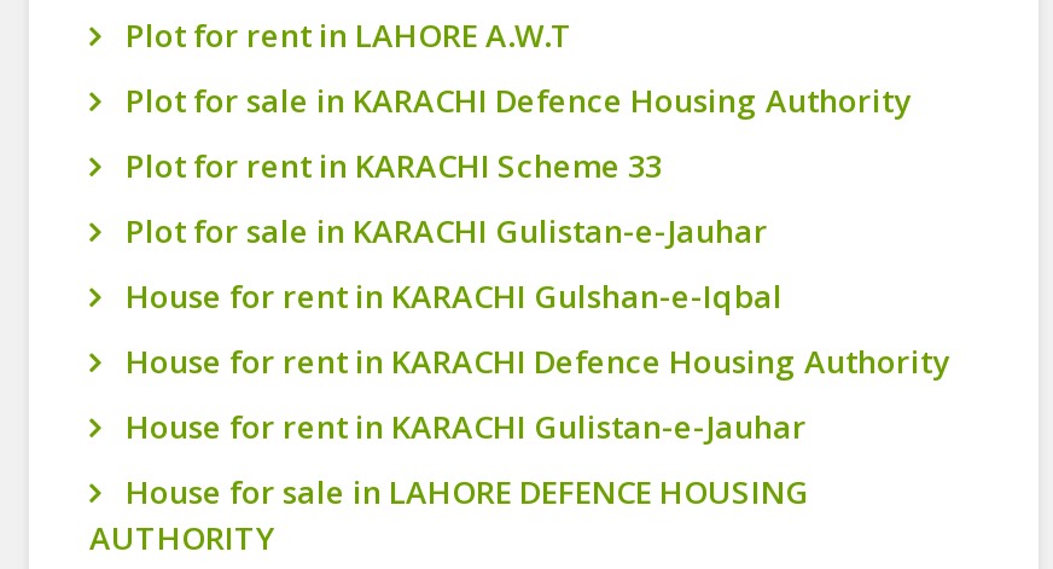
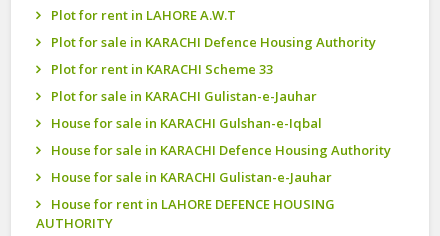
- House for rent in KARACHI Gulshan-e-Iqbal
+ House for sale in KARACHI Gulshan-e-Iqbal

- House for rent in KARACHI Defence Housing Authority
+ House for sale in KARACHI Defence Housing Authority

- House for rent in KARACHI Gulistan-e-Jauhar
+ House for sale in KARACHI Gulistan-e-Jauhar

- House for sale in LAHORE DEFENCE HOUSING
+ House for rent in LAHORE DEFENCE HOUSING
